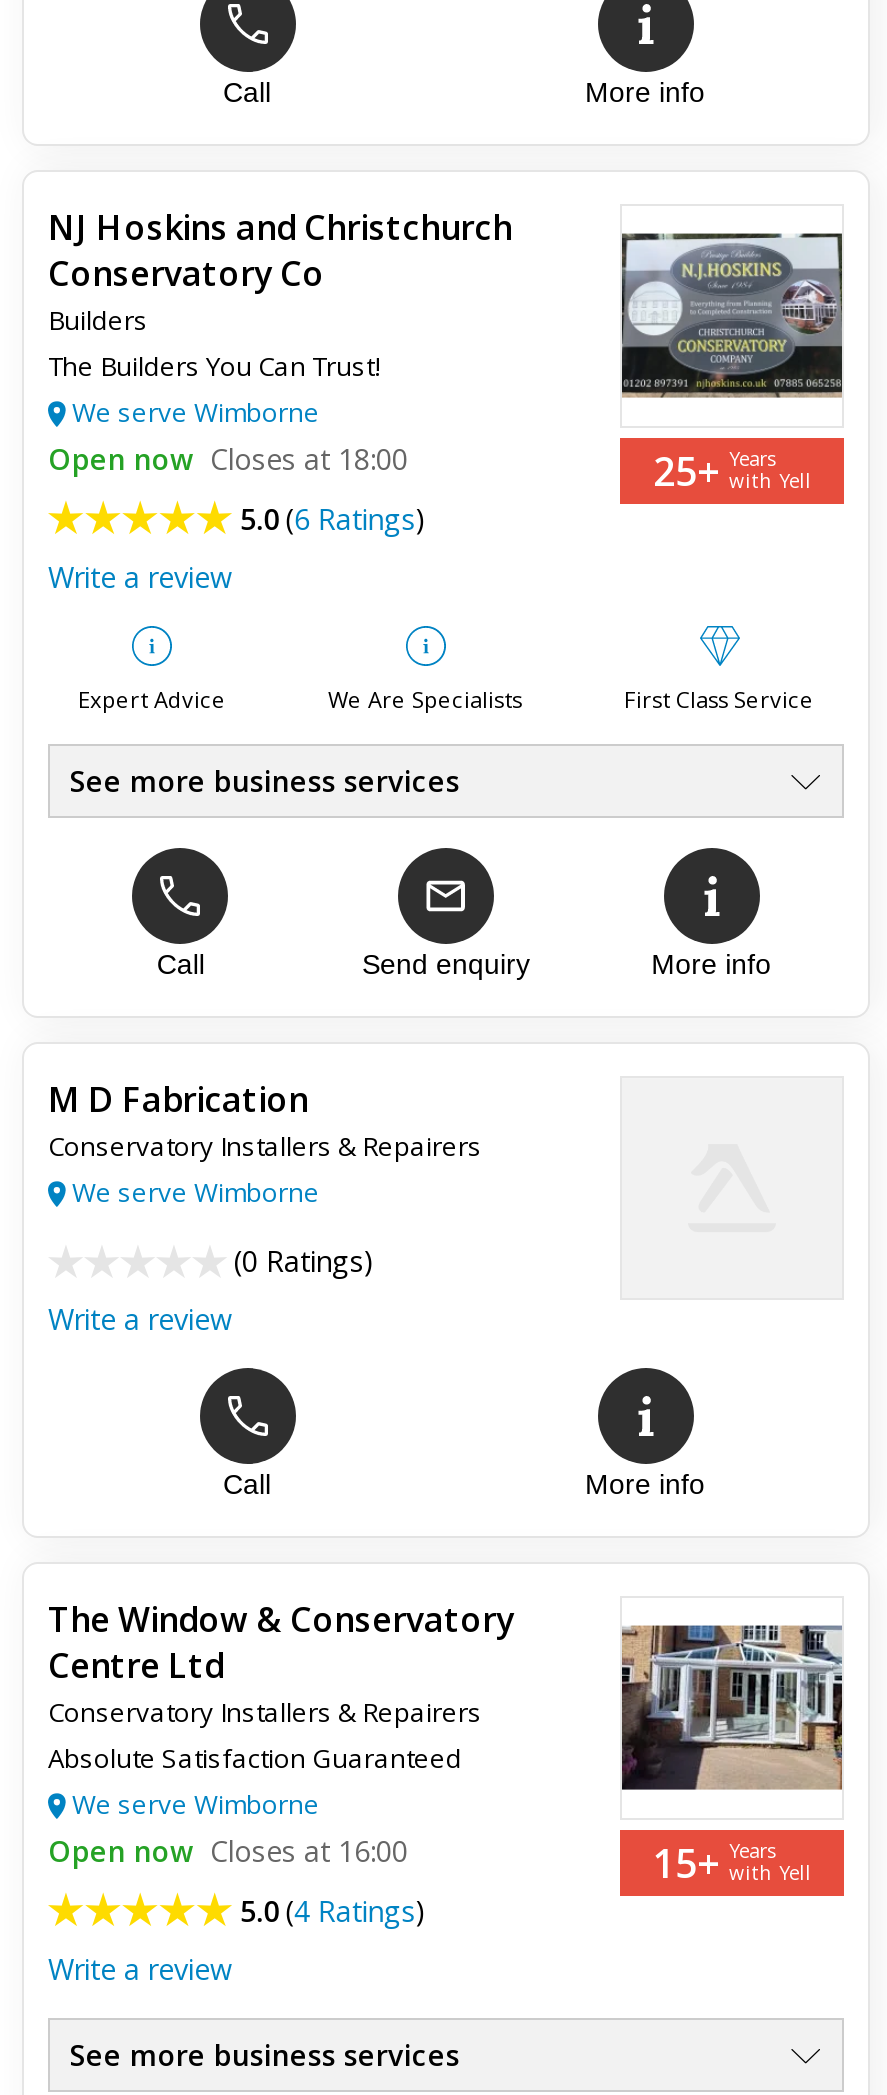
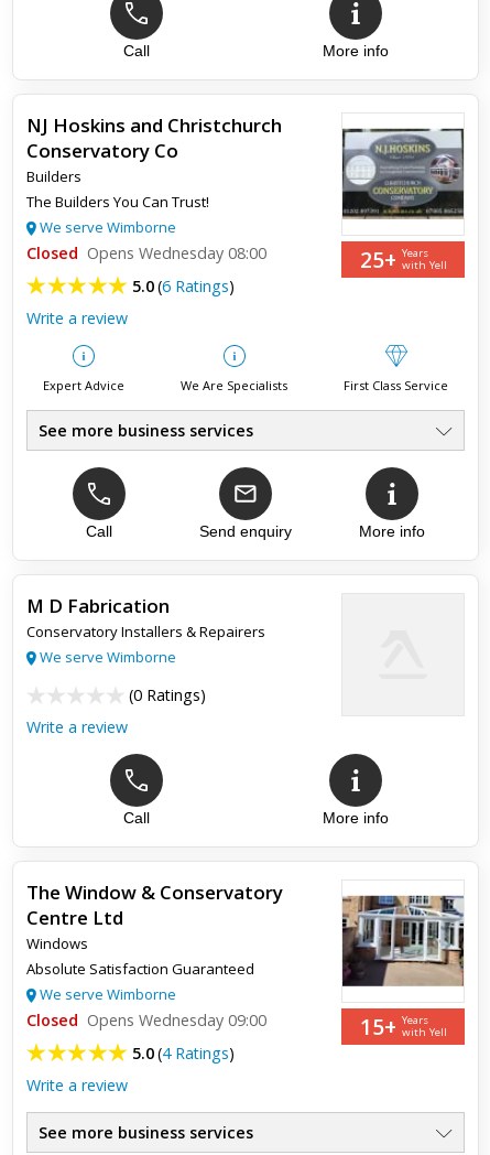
- Open now Closes at 18:00
+ Closed Opens Wednesday 08:00

- Conservatory Installers & Repairers
+ Windows

- Open now Closes at 16:00
+ Closed Opens Wednesday 09:00
